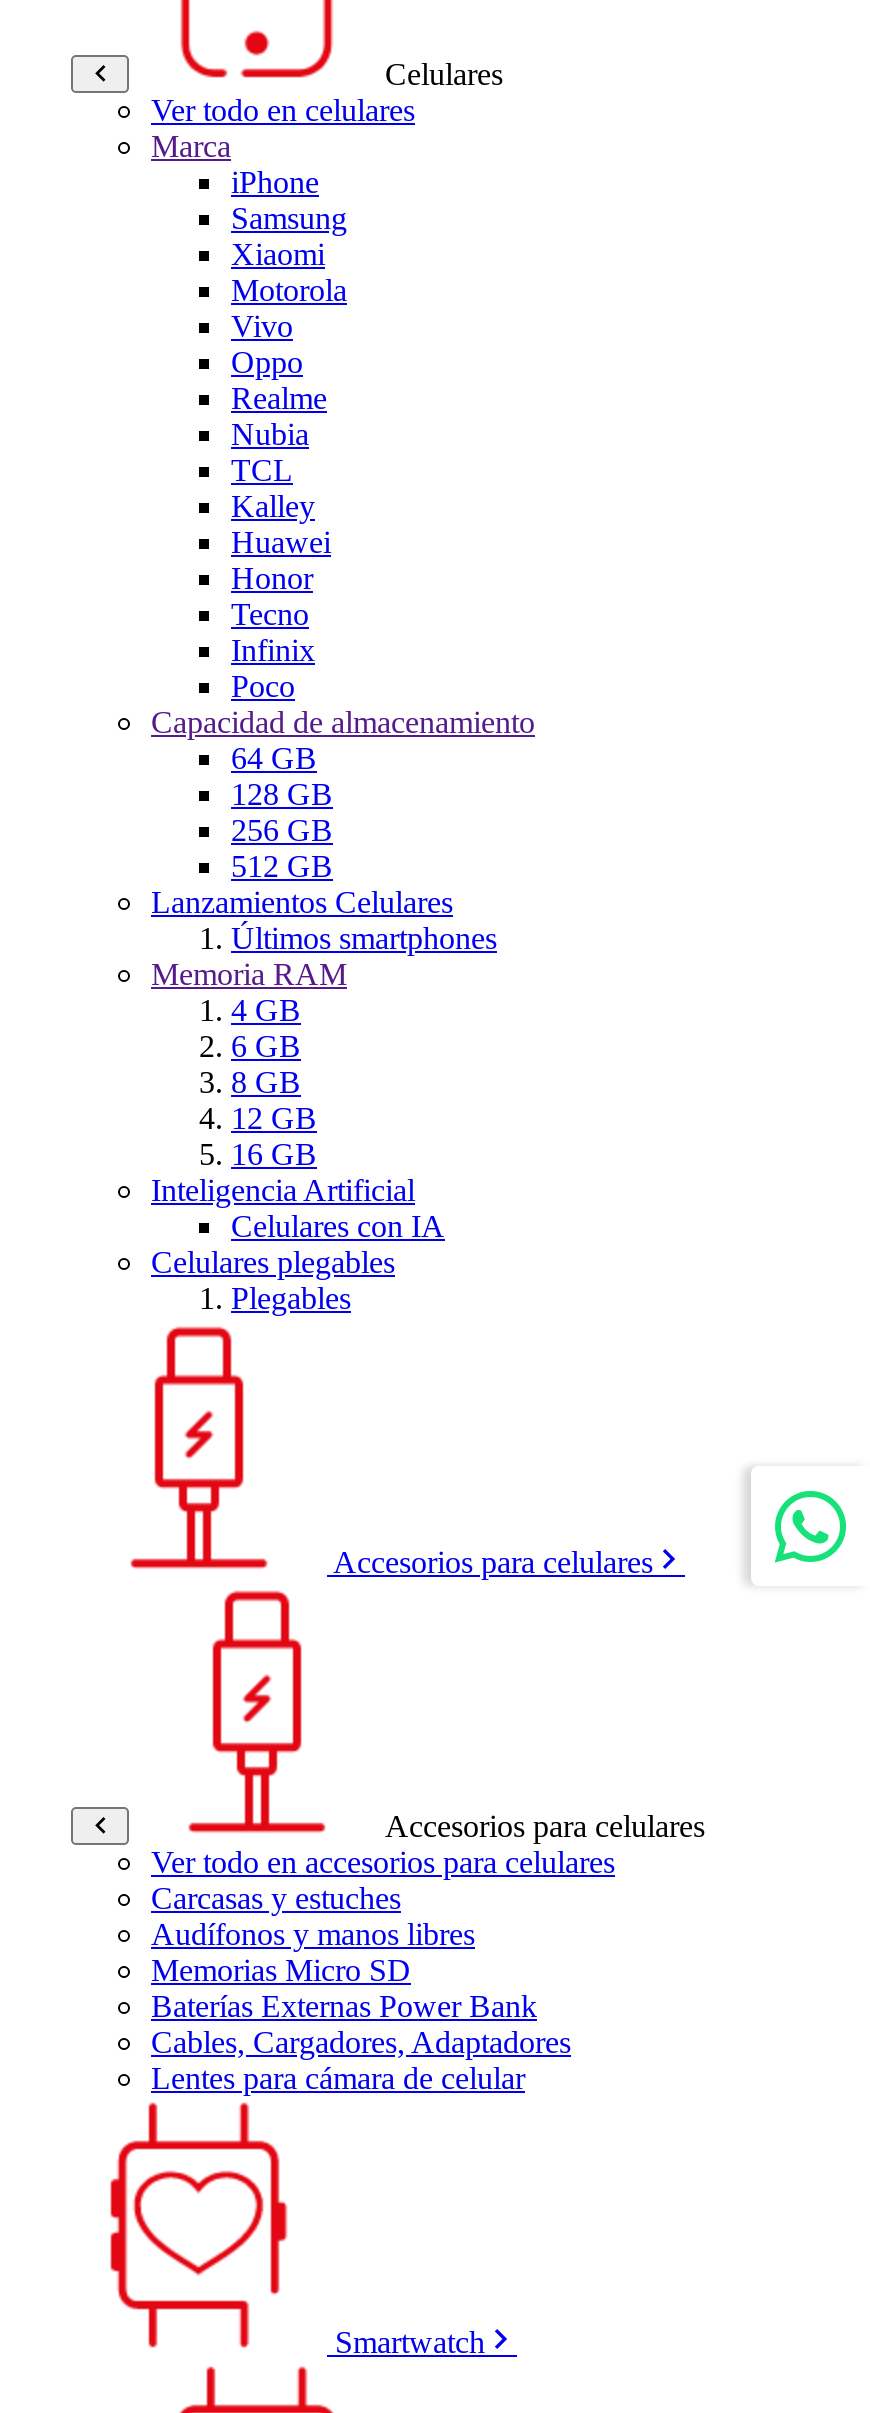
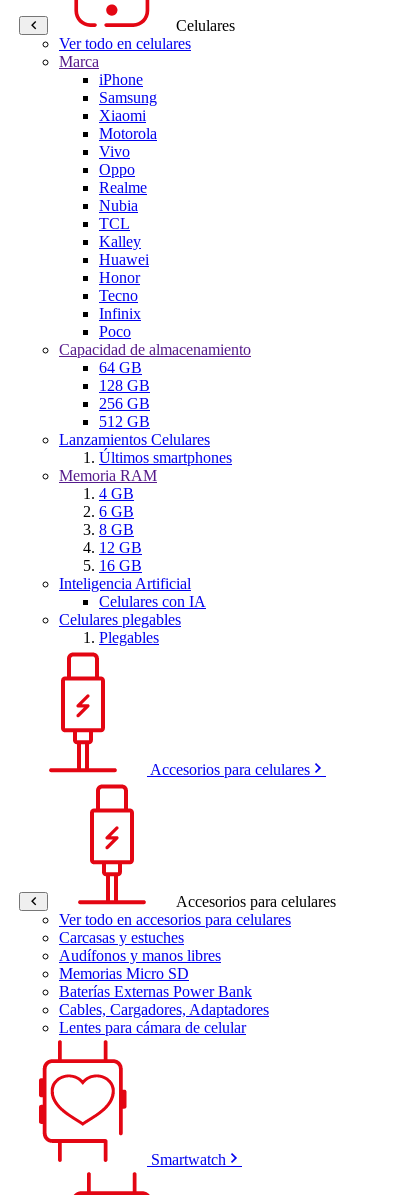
- [image]
